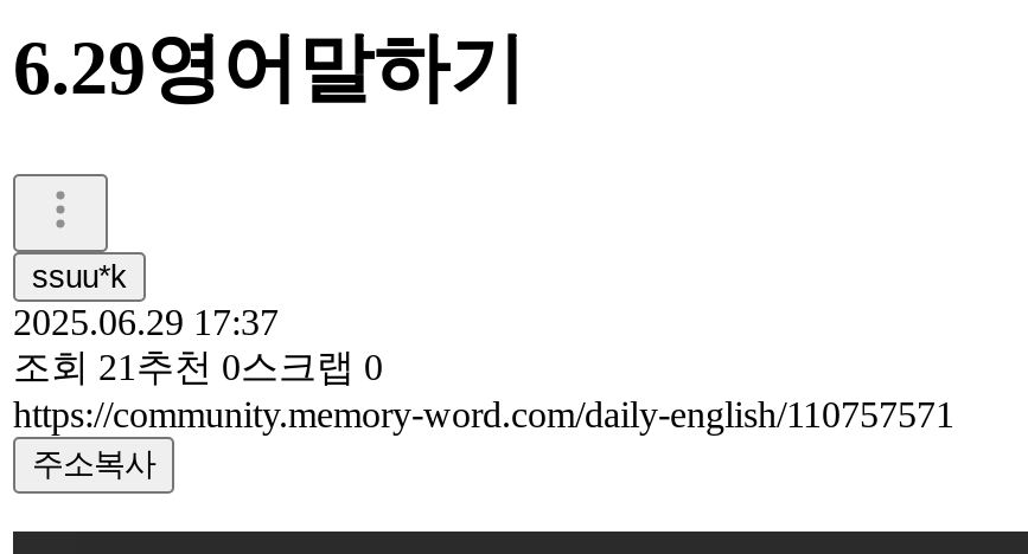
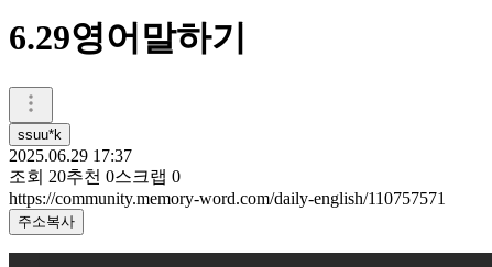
- 조회 21 추천 0스크랩 0
+ 조회 20 추천 0스크랩 0
